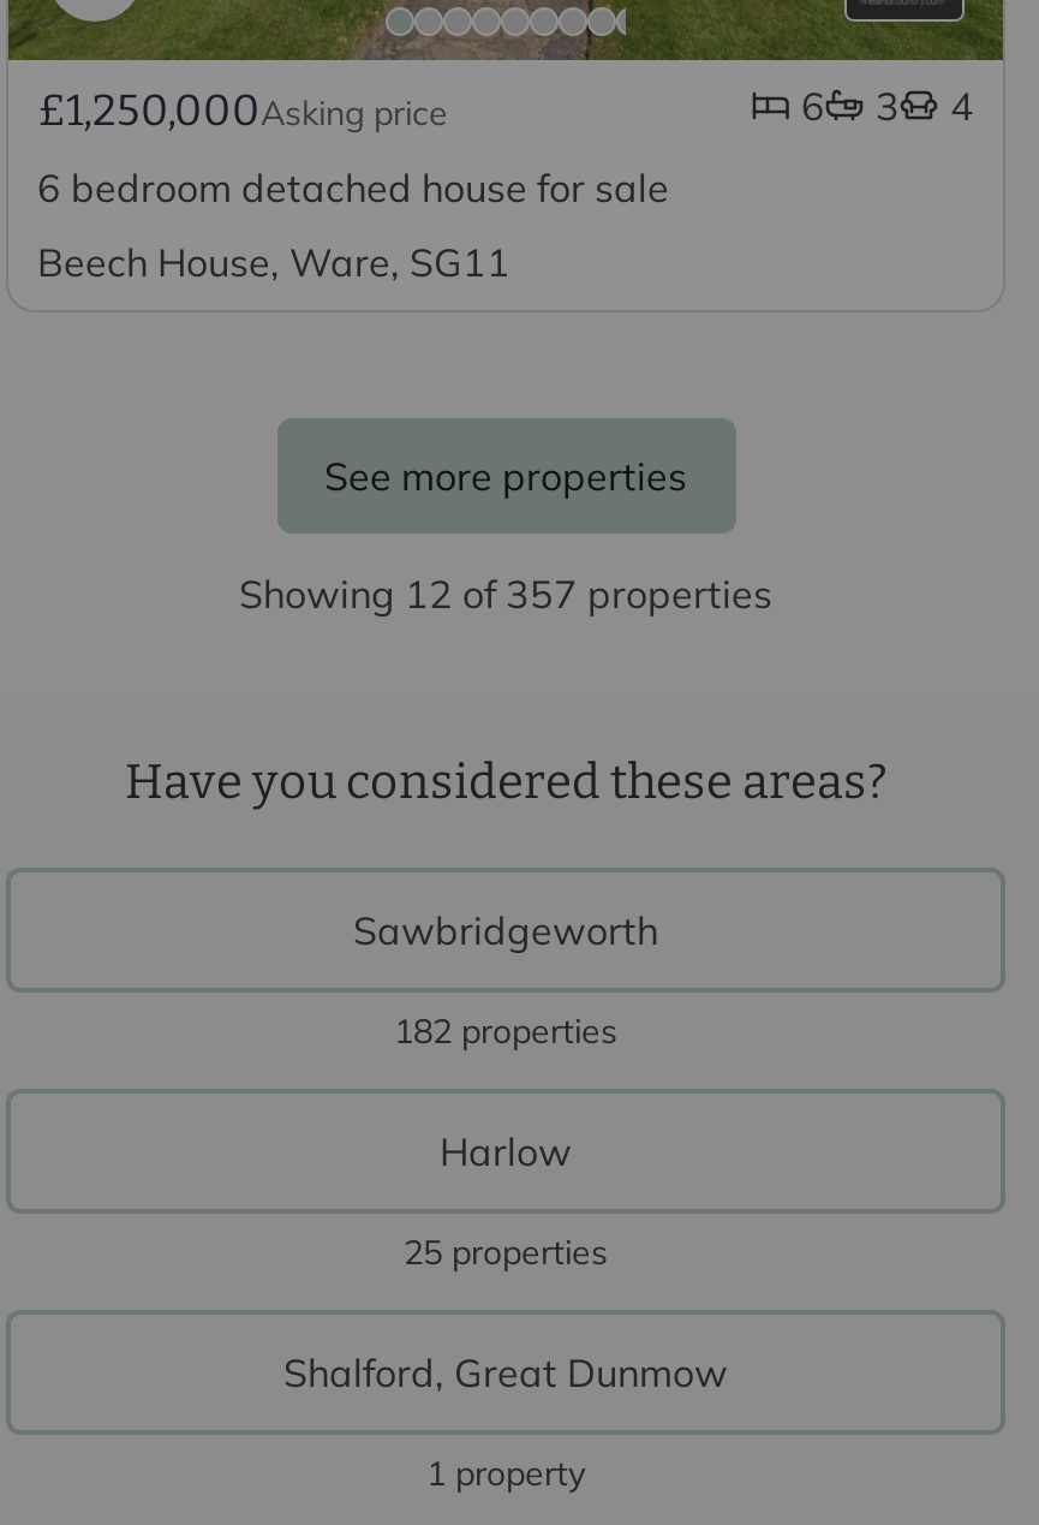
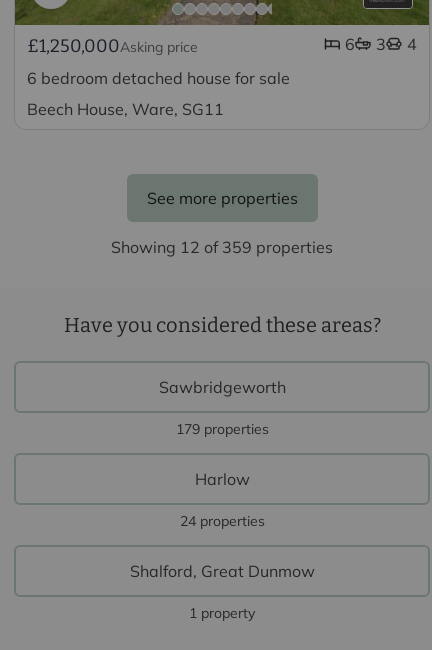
- Showing 12 of 357 properties
+ Showing 12 of 359 properties

- 182 properties
+ 179 properties

- 25 properties
+ 24 properties
